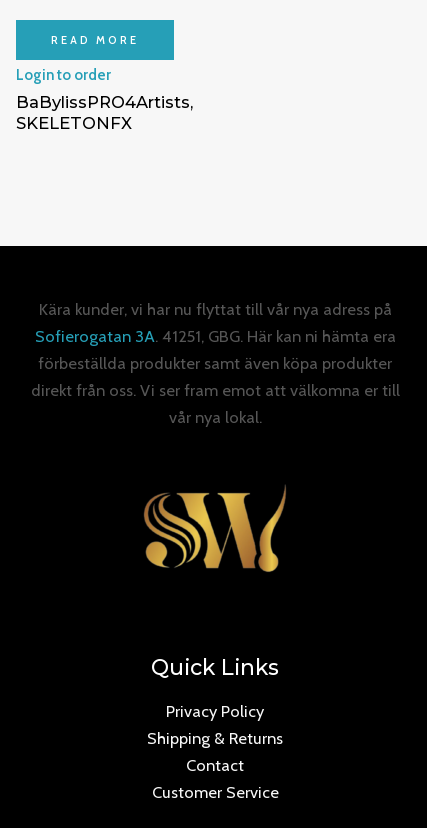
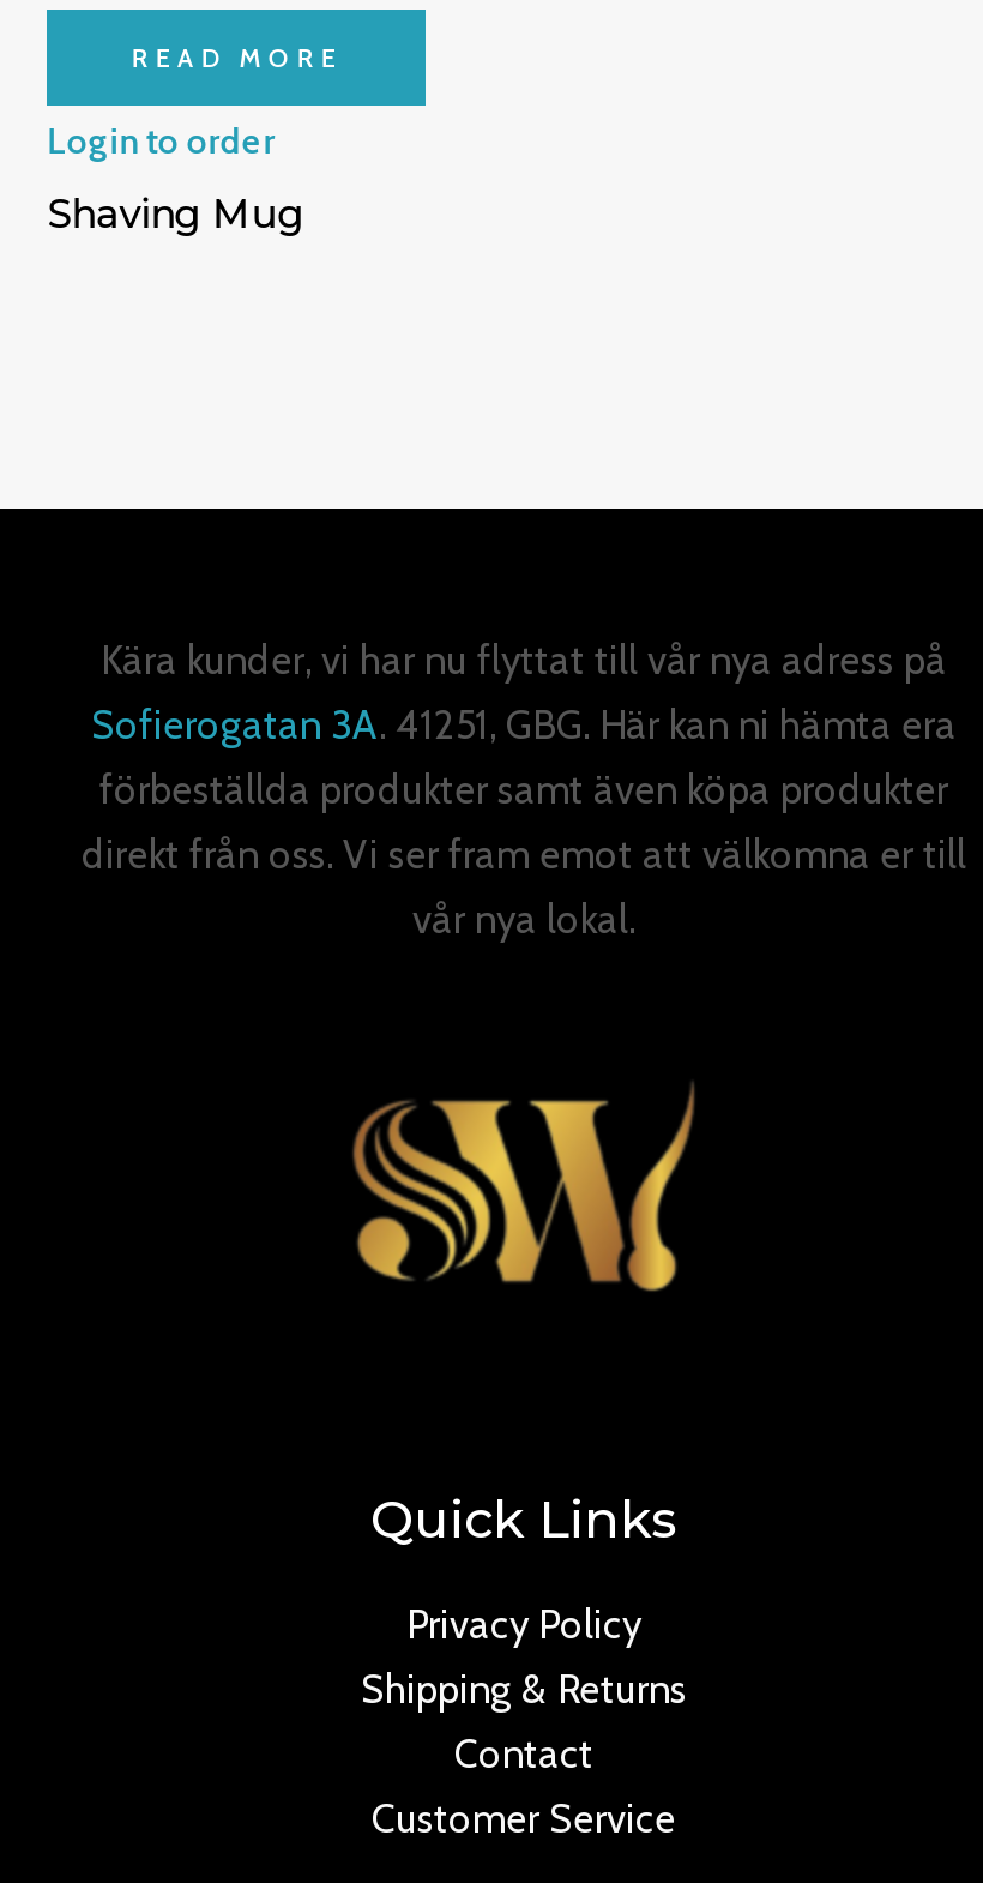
- BaBylissPRO4Artists,
- SKELETONFX
+ Shaving Mug
